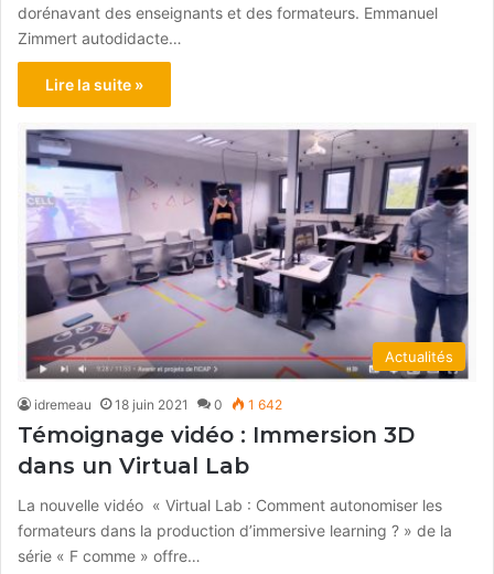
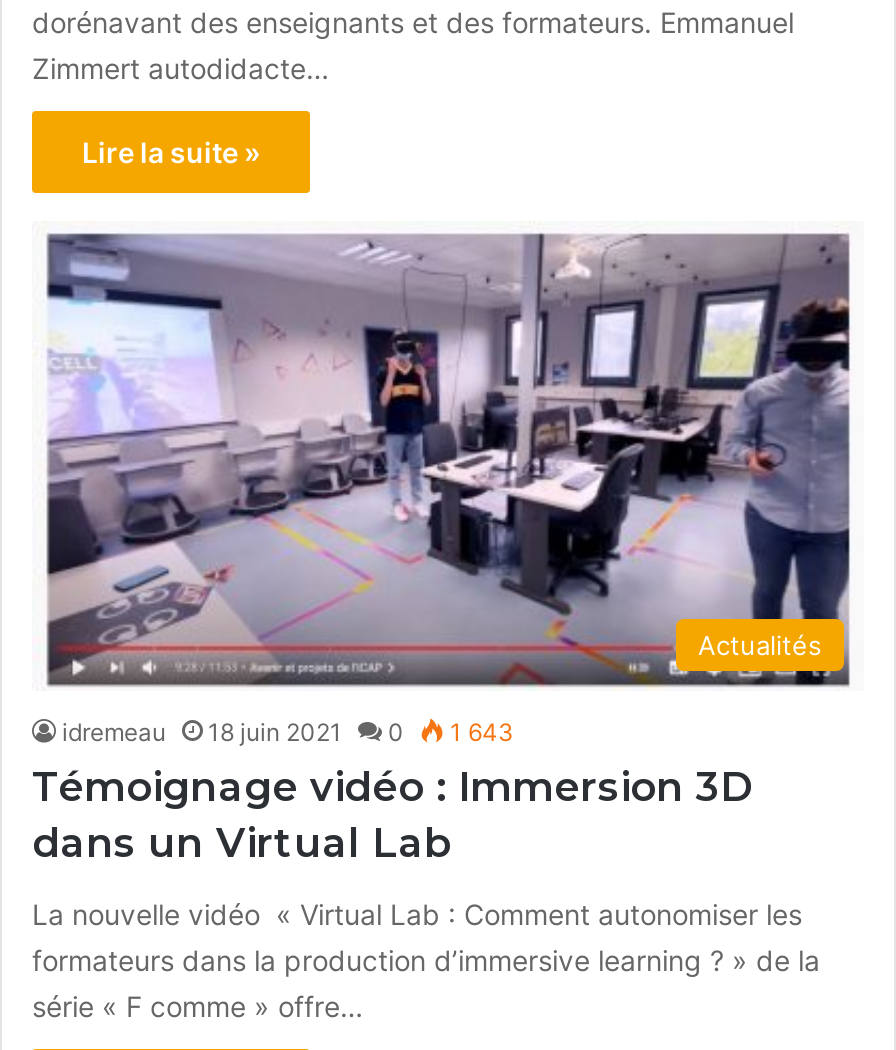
- idremeau 18 juin 2021 0 1 642
+ idremeau 18 juin 2021 0 1 643
